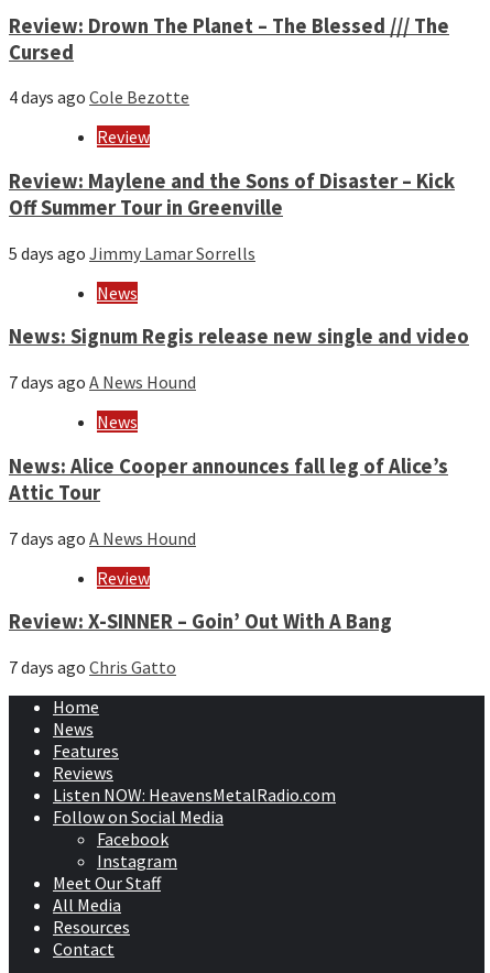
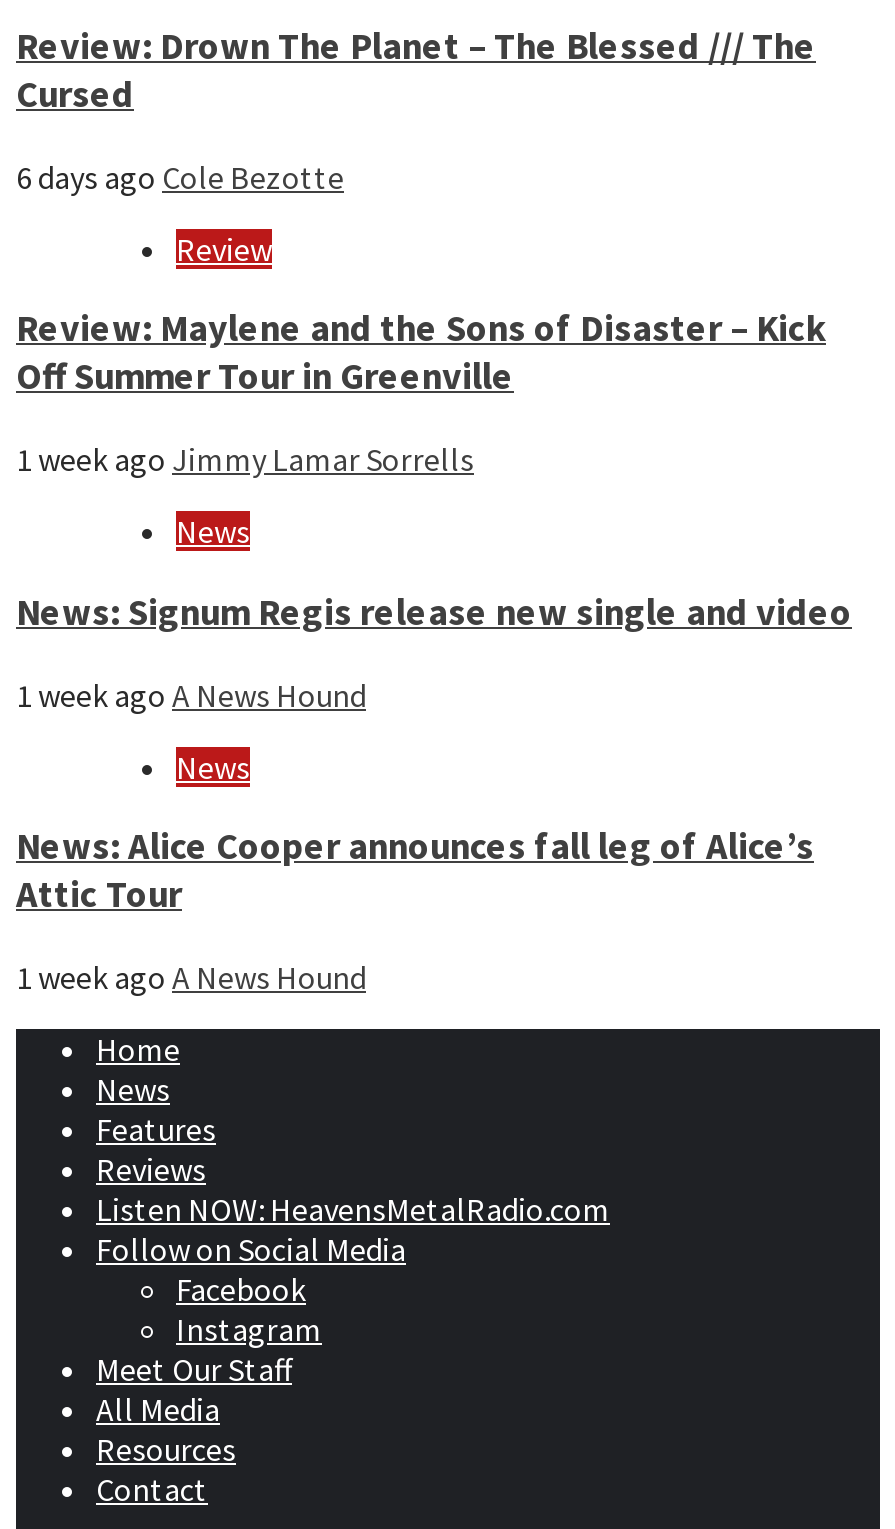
- 4 days ago Cole Bezotte
+ 6 days ago Cole Bezotte

- 5 days ago Jimmy Lamar Sorrells
+ 1 week ago Jimmy Lamar Sorrells

- 7 days ago A News Hound
+ 1 week ago A News Hound

- 7 days ago A News Hound
- Review
- Review: X-SINNER – Goin’ Out With A Bang
- 7 days ago Chris Gatto
+ 1 week ago A News Hound
